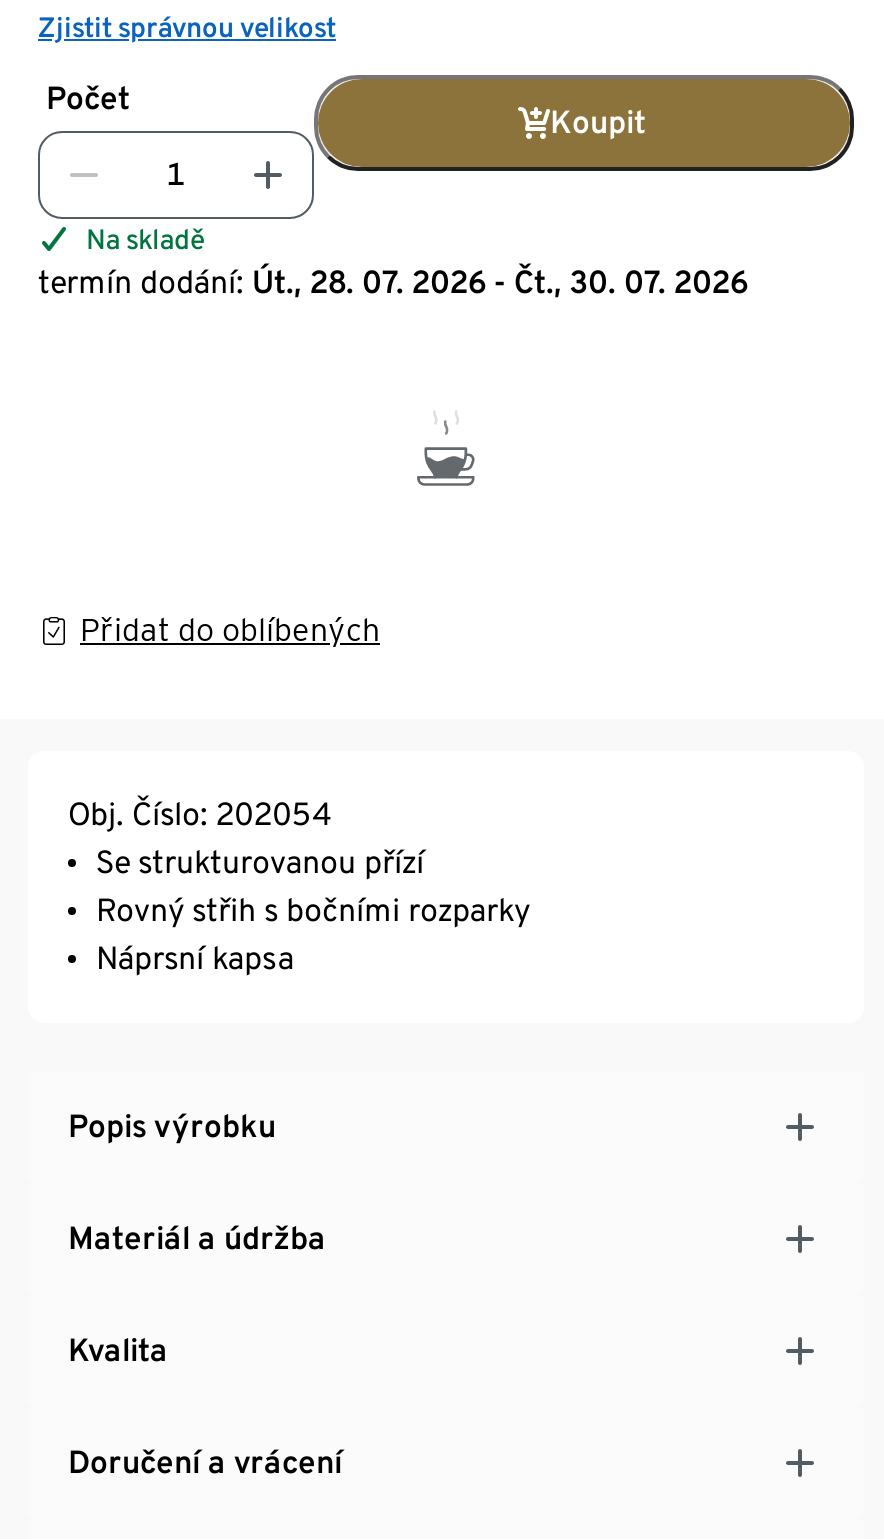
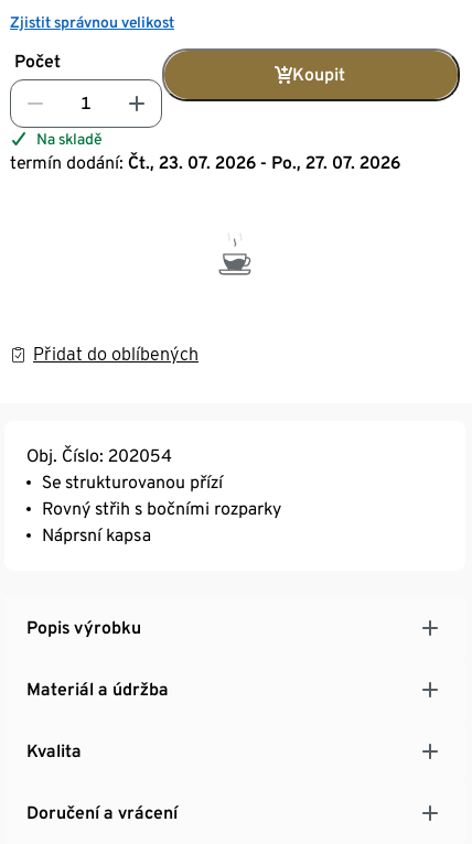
- termín dodání: Út., 28. 07. 2026 - Čt., 30. 07. 2026
+ termín dodání: Čt., 23. 07. 2026 - Po., 27. 07. 2026
